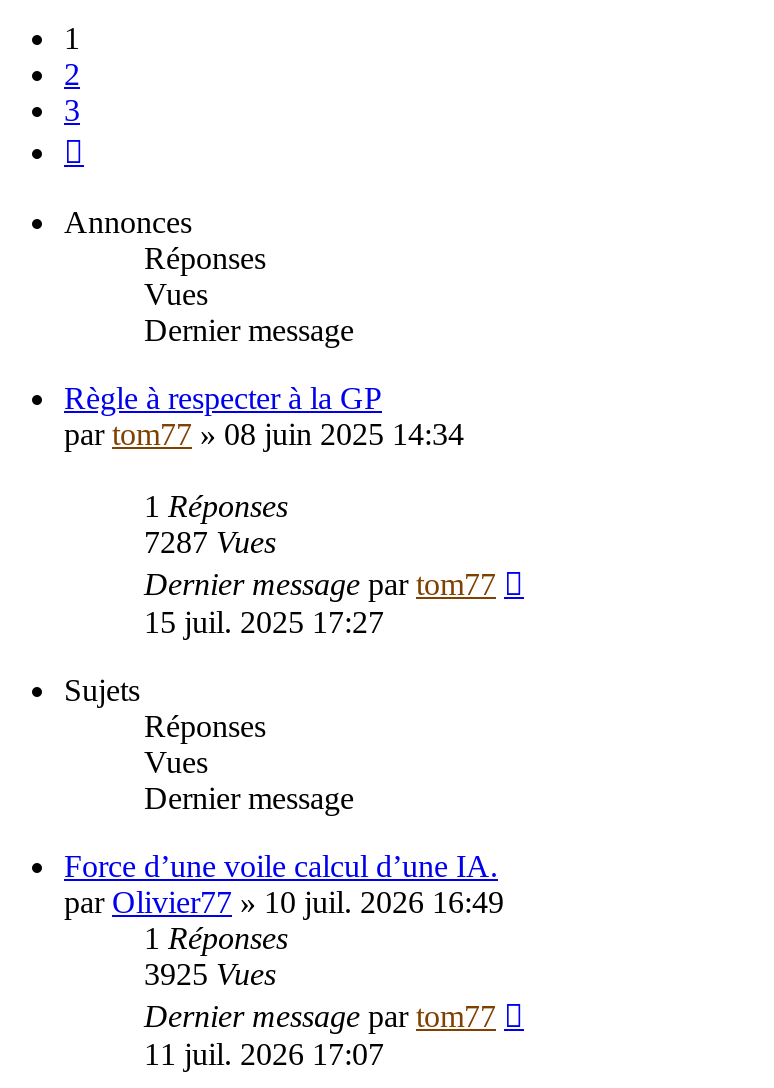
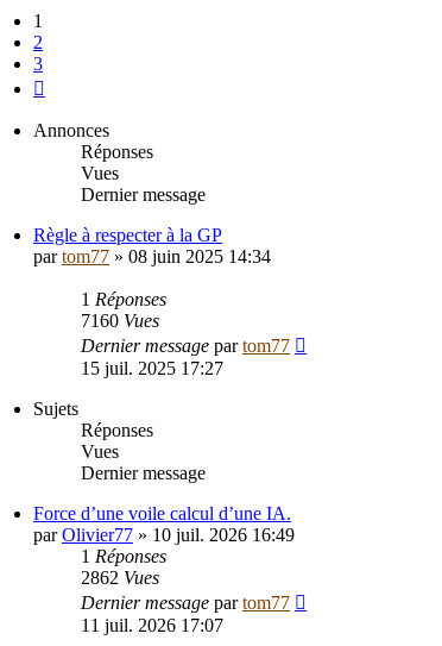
- 7287 Vues
+ 7160 Vues

- 3925 Vues
+ 2862 Vues
